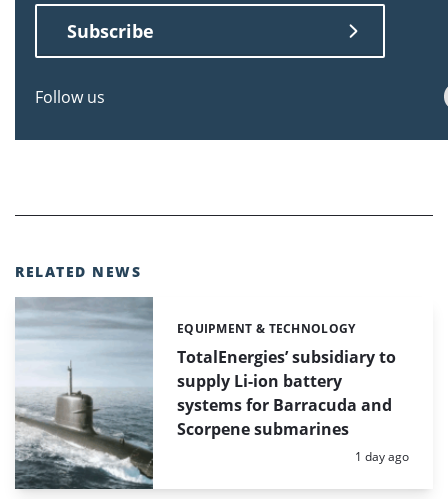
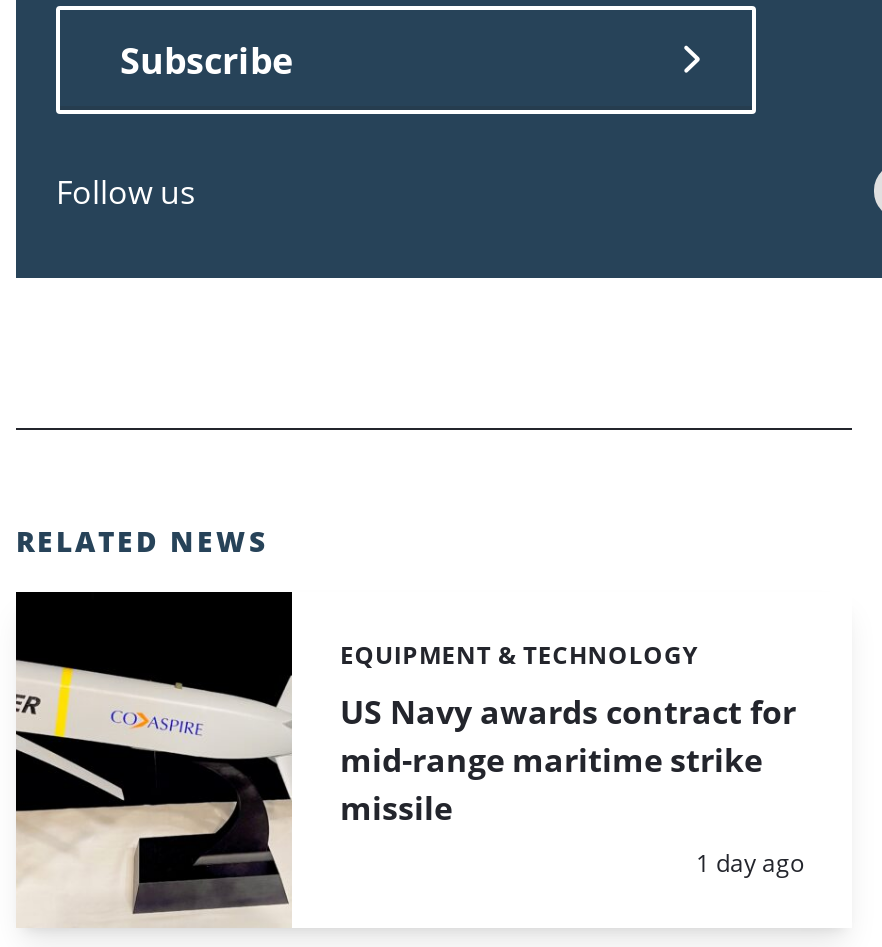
- [image]
- TotalEnergies’ subsidiary to
- supply Li-ion battery
- systems for Barracuda and
- Scorpene submarines
+ [image]
+ US Navy awards contract for
+ mid-range maritime strike
+ missile
